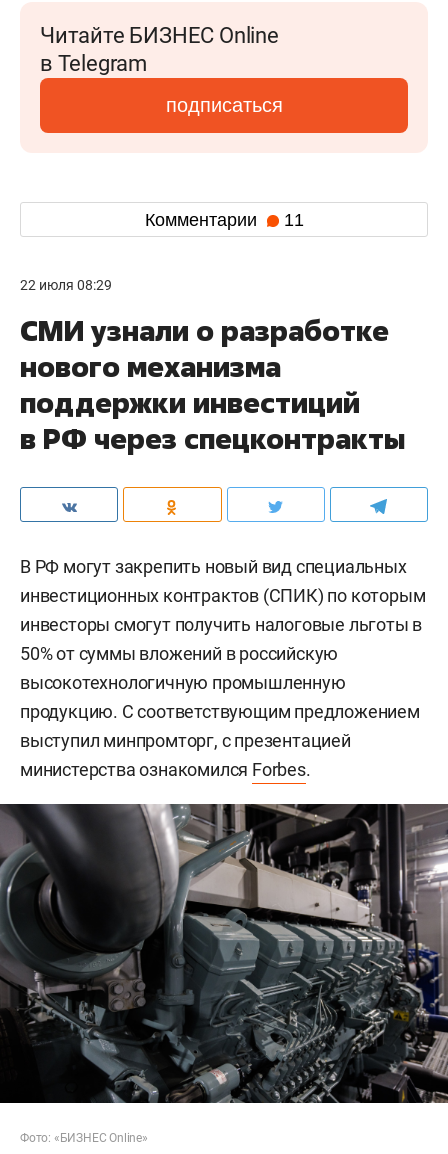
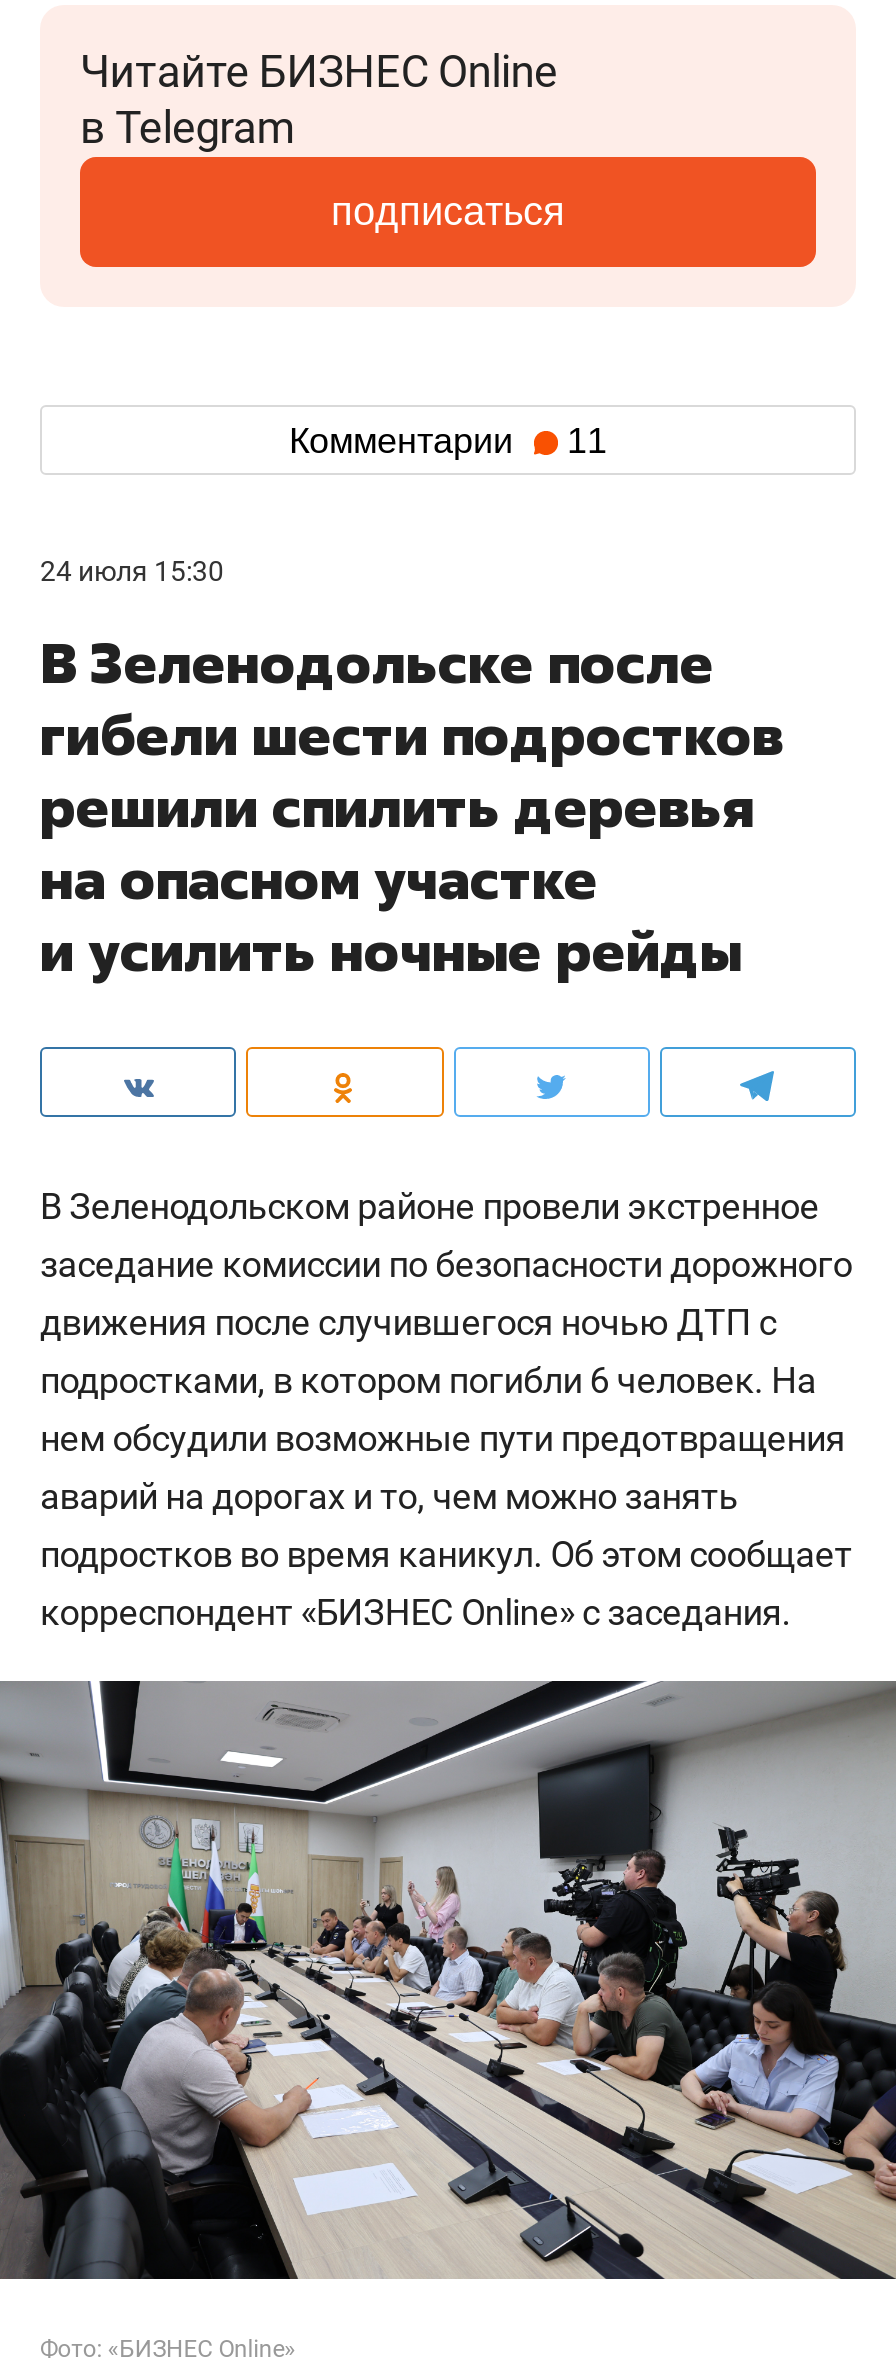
- 22 июля 08:29
+ 24 июля 15:30

- СМИ узнали о разработке
- нового механизма
- поддержки инвестиций
- в РФ через спецконтракты
+ В Зеленодольске после
+ гибели шести подростков
+ решили спилить деревья
+ на опасном участке
+ и усилить ночные рейды

- В РФ могут закрепить новый вид специальных
- инвестиционных контрактов (СПИК) по которым
- инвесторы смогут получить налоговые льготы в
- 50% от суммы вложений в российскую
- высокотехнологичную промышленную
- продукцию. С соответствующим предложением
- выступил минпромторг, с презентацией
- министерства ознакомился Forbes.
+ В Зеленодольском районе провели экстренное
+ заседание комиссии по безопасности дорожного
+ движения после случившегося ночью ДТП с
+ подростками, в котором погибли 6 человек. На
+ нем обсудили возможные пути предотвращения
+ аварий на дорогах и то, чем можно занять
+ подростков во время каникул. Об этом сообщает
+ корреспондент «БИЗНЕС Online» с заседания.

- [image]
+ [image]
